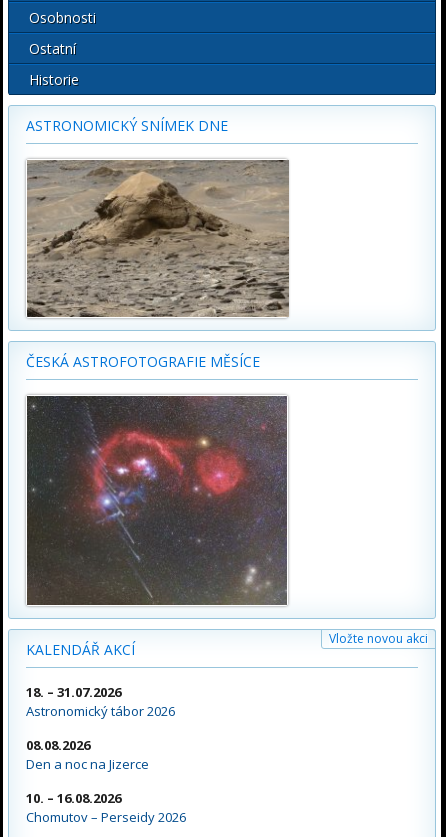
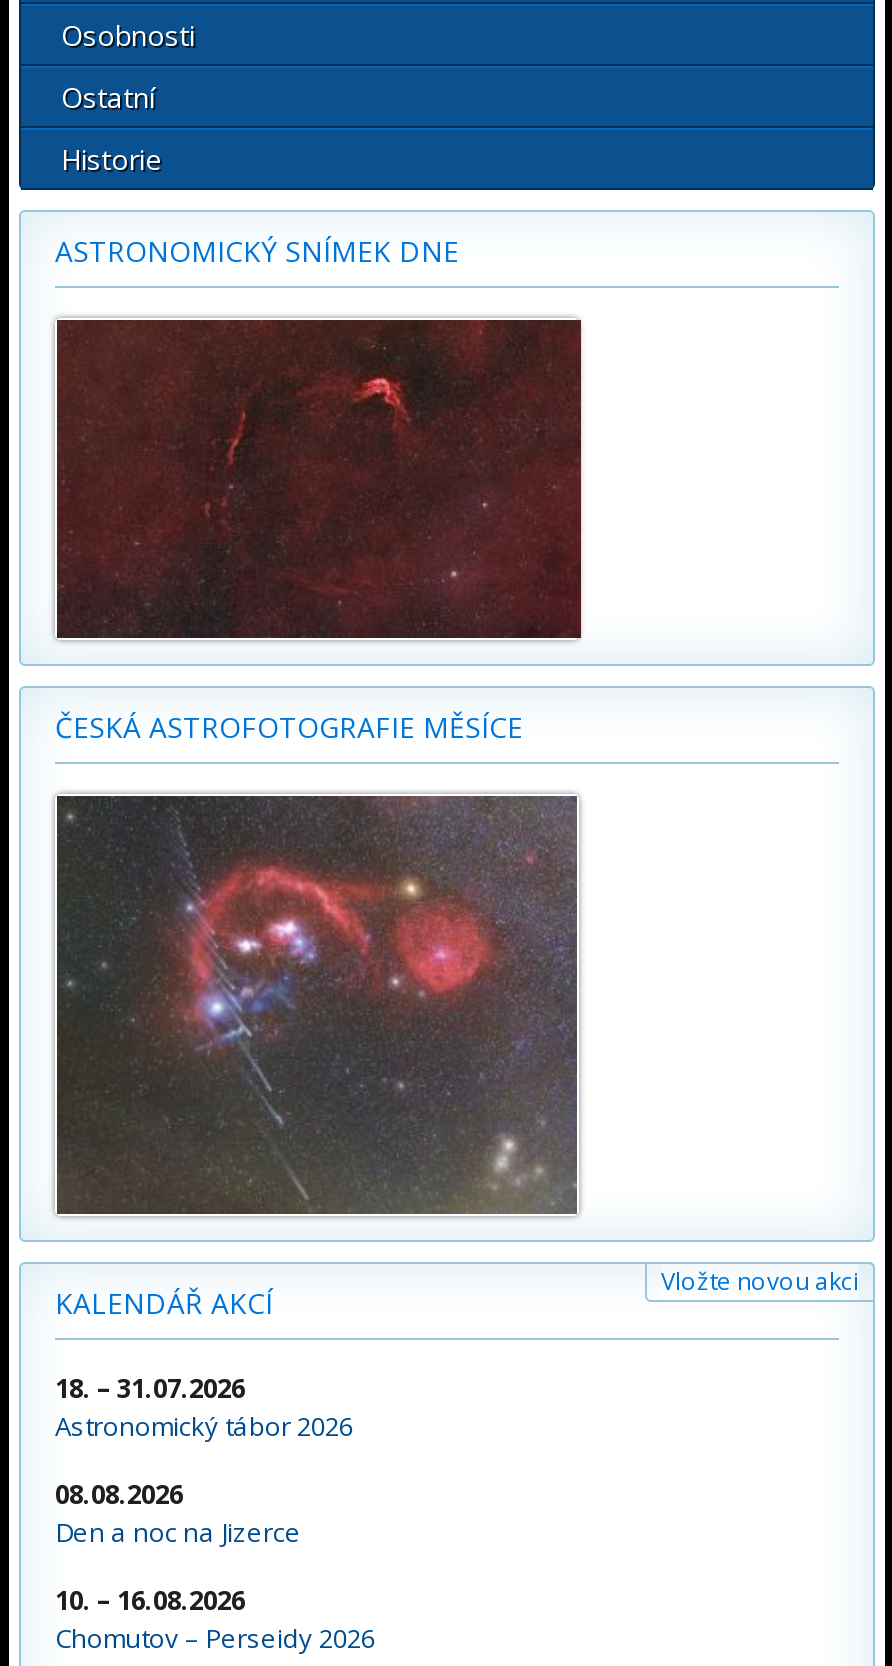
- [image]
+ [image]
